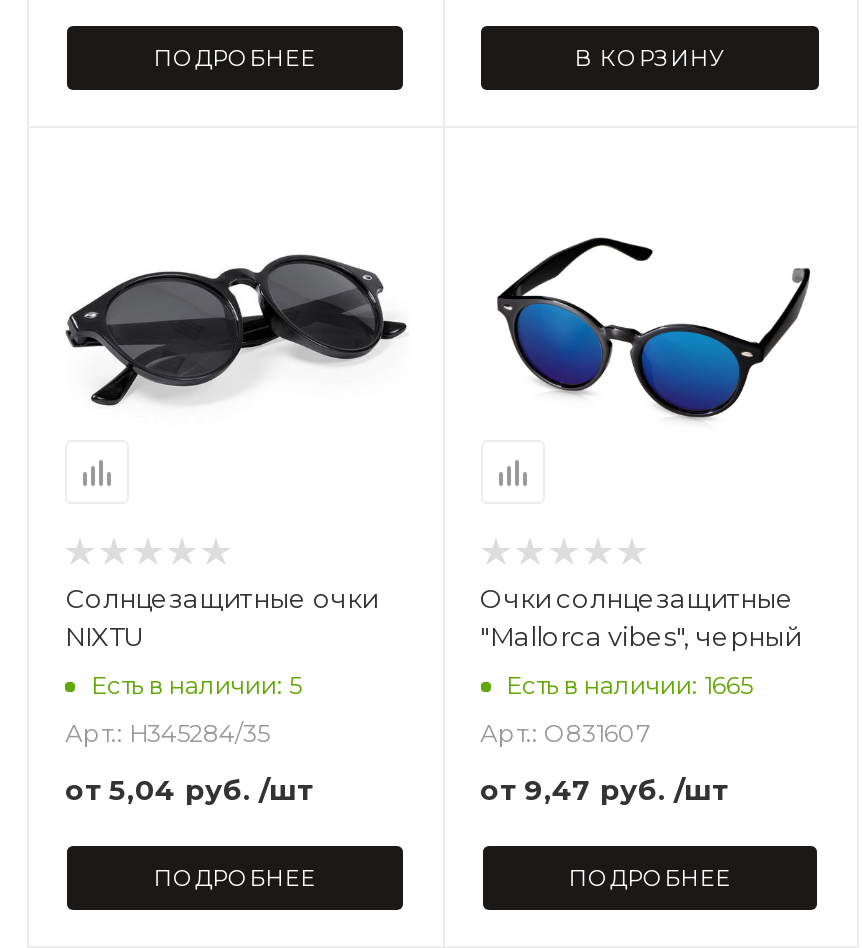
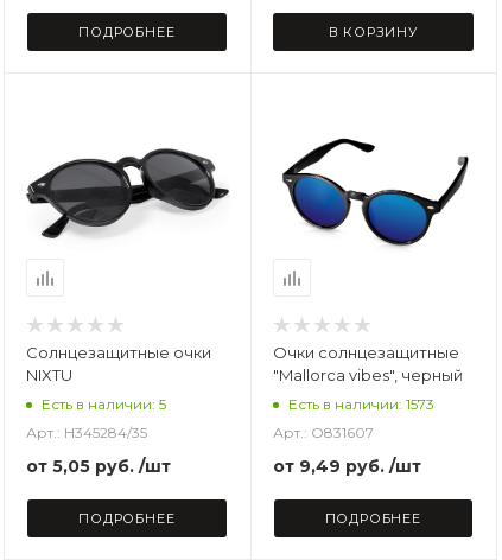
- Есть в наличии: 1665
+ Есть в наличии: 1573

- от 5,04 руб. /шт
+ от 5,05 руб. /шт

- от 9,47 руб. /шт
+ от 9,49 руб. /шт
